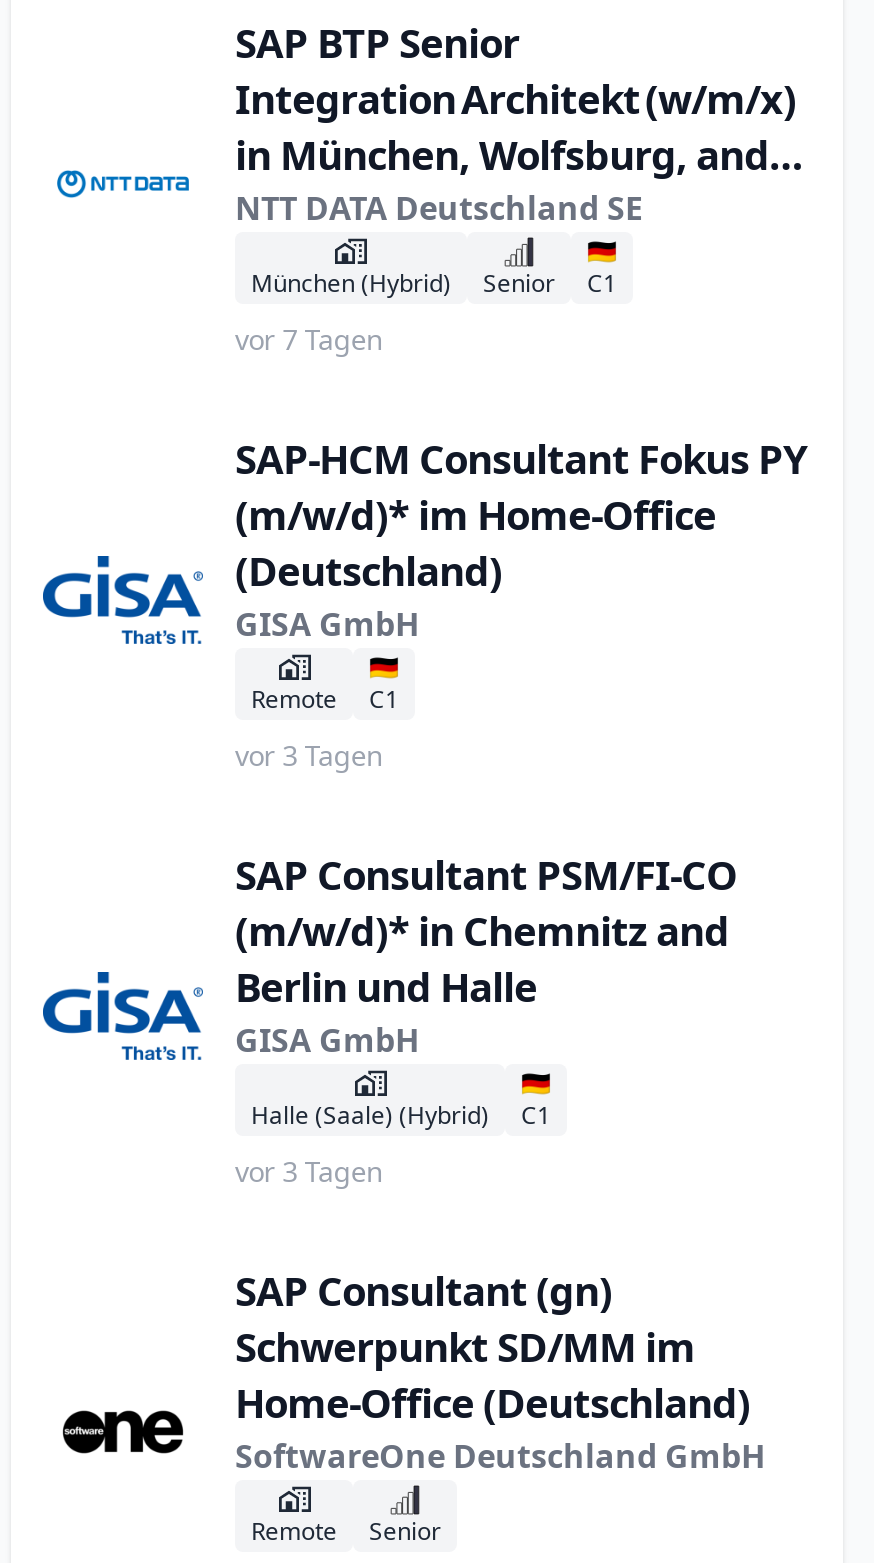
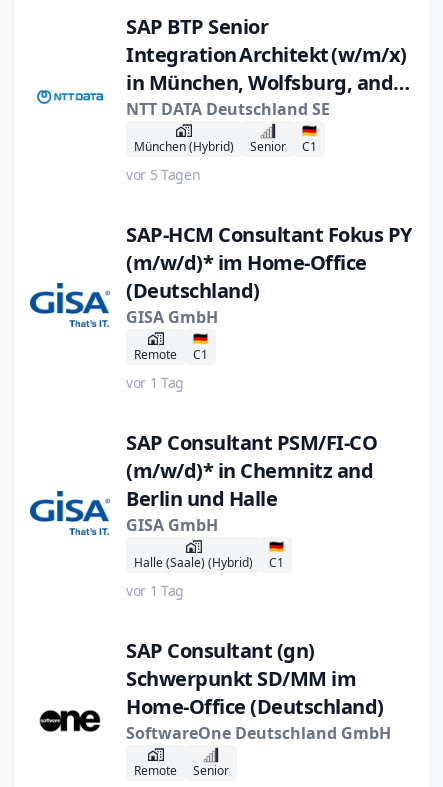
- vor 7 Tagen
+ vor 5 Tagen

- vor 3 Tagen
+ vor 1 Tag

- vor 3 Tagen
+ vor 1 Tag
